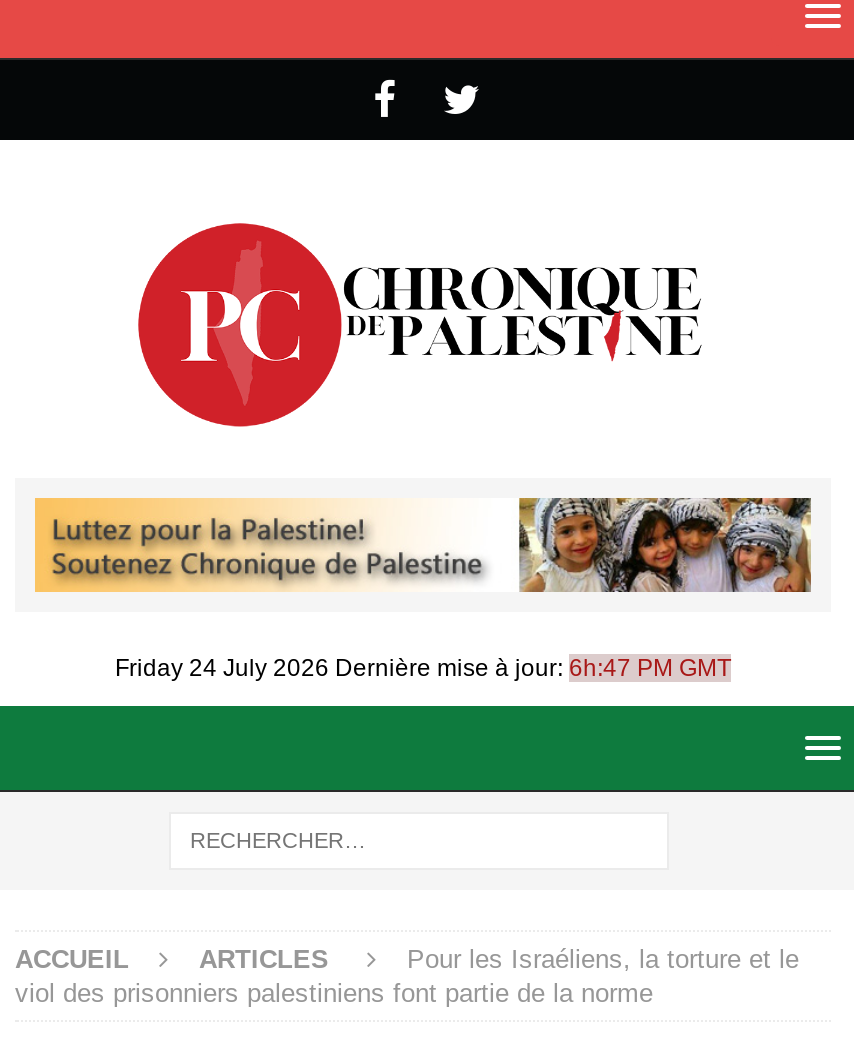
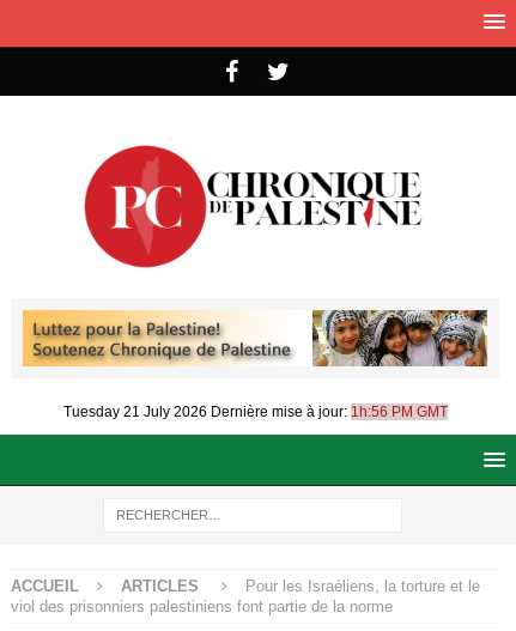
- Friday 24 July 2026 Dernière mise à jour: 6h:47 PM GMT
+ Tuesday 21 July 2026 Dernière mise à jour: 1h:56 PM GMT
